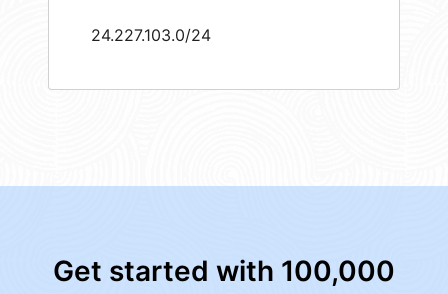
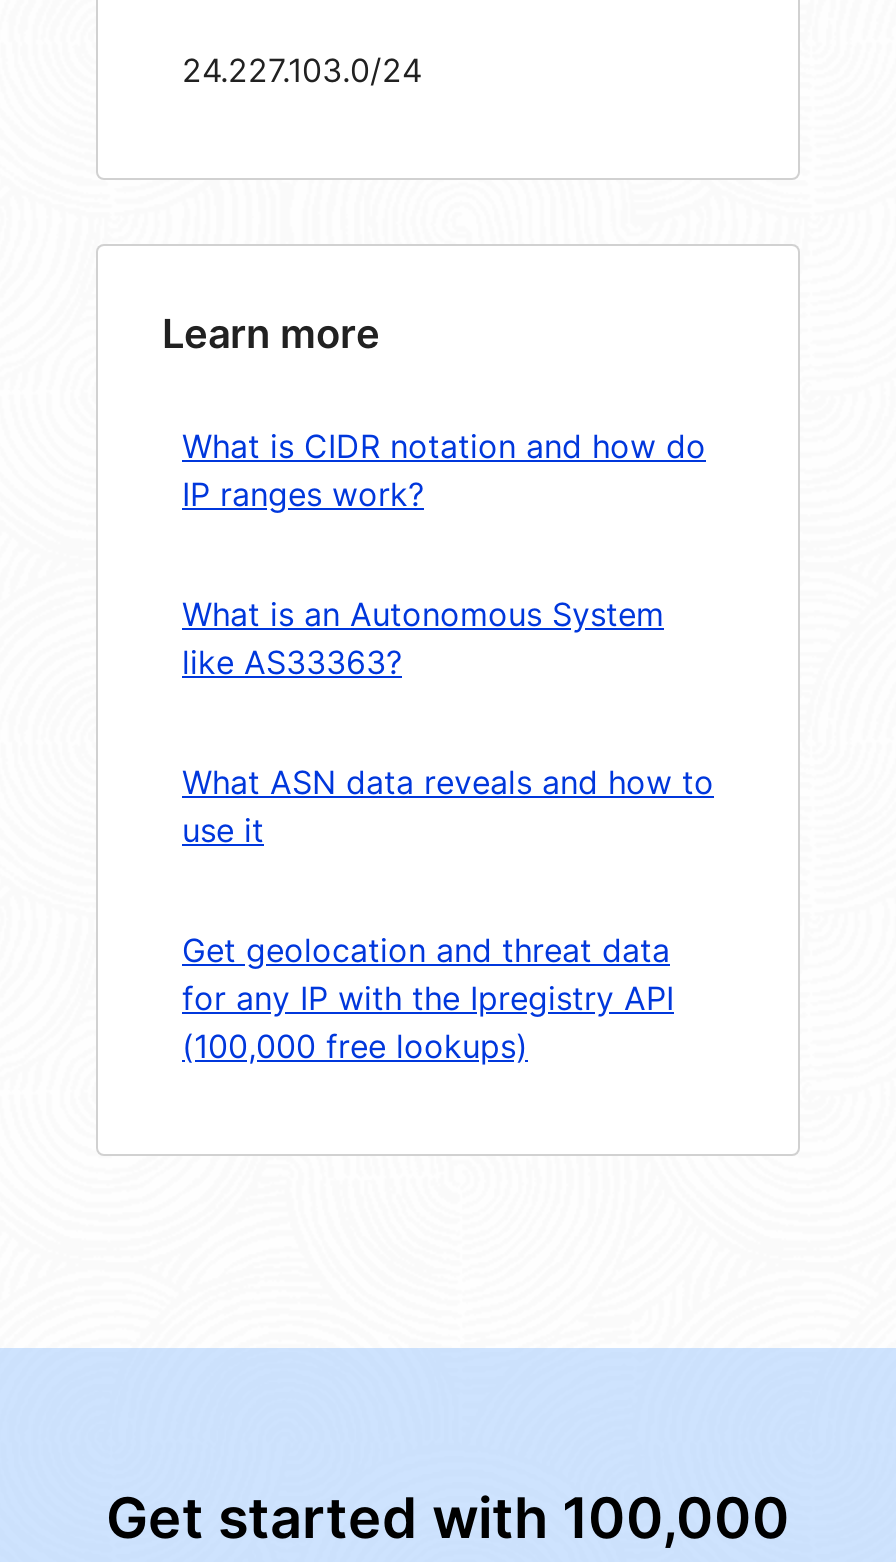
+ Learn more
+ What is CIDR notation and how do
+ IP ranges work?
+ What is an Autonomous System
+ like AS33363?
+ What ASN data reveals and how to
+ use it
+ Get geolocation and threat data
+ for any IP with the Ipregistry API
+ (100,000 free lookups)
